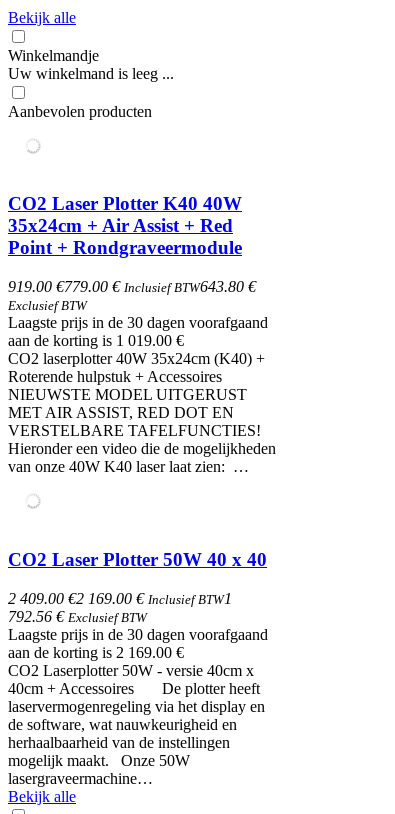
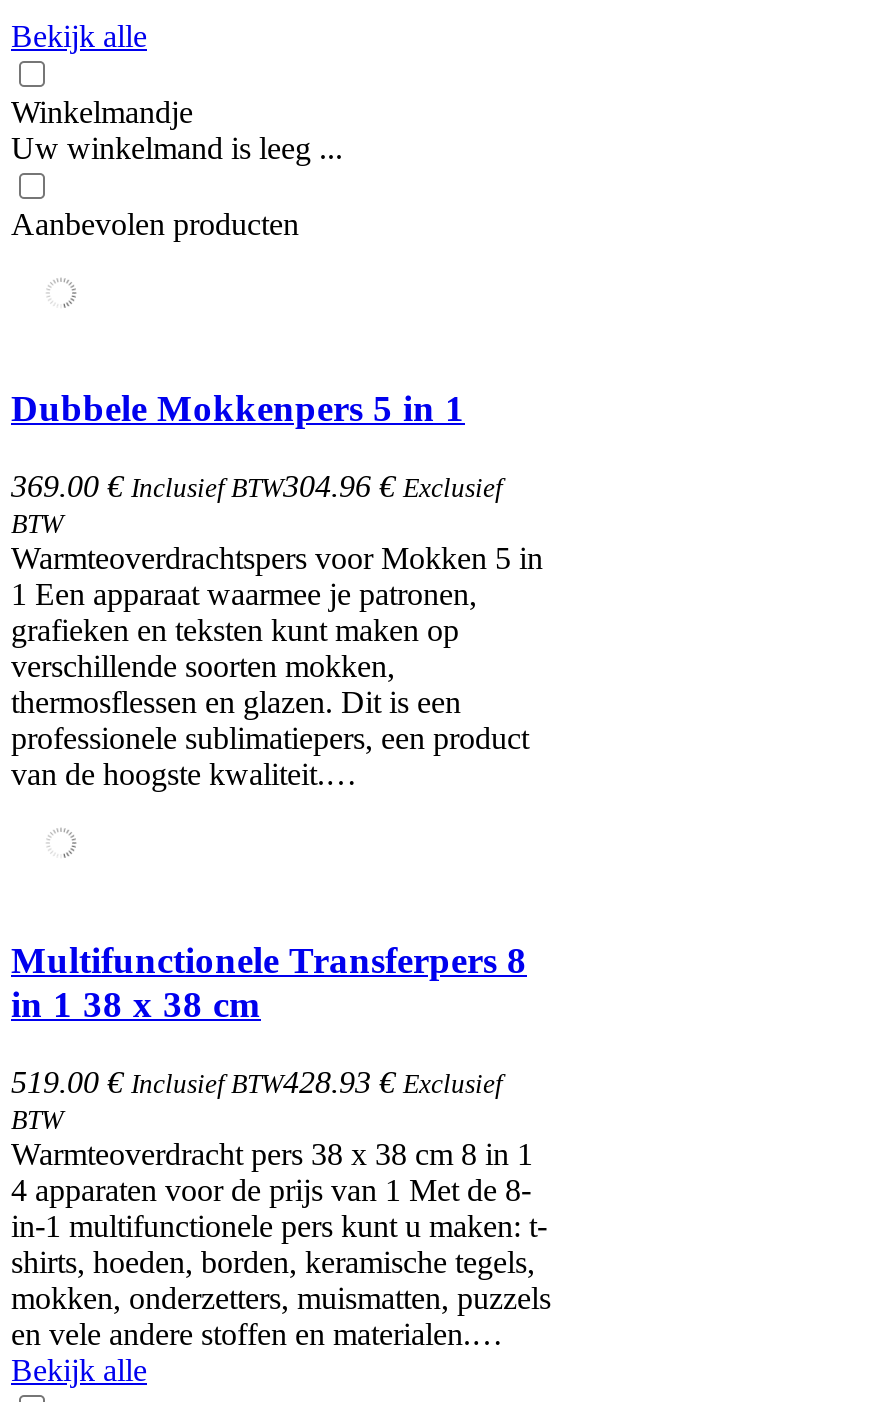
- CO2 Laser Plotter K40 40W
- 35x24cm + Air Assist + Red
- Point + Rondgraveermodule
+ Dubbele Mokkenpers 5 in 1

- 919.00 €779.00 €Inclusief BTW643.80 €
- Exclusief BTW
- Laagste prijs in de 30 dagen voorafgaand
- aan de korting is 1 019.00 €
- CO2 laserplotter 40W 35x24cm (K40) +
- Roterende hulpstuk + Accessoires
- NIEUWSTE MODEL UITGERUST
- MET AIR ASSIST, RED DOT EN
- VERSTELBARE TAFELFUNCTIES!
- Hieronder een video die de mogelijkheden
- van onze 40W K40 laser laat zien: …
+ 369.00 €Inclusief BTW304.96 €Exclusief
+ BTW
+ Warmteoverdrachtspers voor Mokken 5 in
+ 1 Een apparaat waarmee je patronen,
+ grafieken en teksten kunt maken op
+ verschillende soorten mokken,
+ thermosflessen en glazen. Dit is een
+ professionele sublimatiepers, een product
+ van de hoogste kwaliteit.…

- CO2 Laser Plotter 50W 40 x 40
+ Multifunctionele Transferpers 8
+ in 1 38 x 38 cm

- 2 409.00 €2 169.00 €Inclusief BTW1
- 792.56 €Exclusief BTW
- Laagste prijs in de 30 dagen voorafgaand
- aan de korting is 2 169.00 €
- CO2 Laserplotter 50W - versie 40cm x
- 40cm + Accessoires De plotter heeft
- laservermogenregeling via het display en
- de software, wat nauwkeurigheid en
- herhaalbaarheid van de instellingen
- mogelijk maakt. Onze 50W
- lasergraveermachine…
+ 519.00 €Inclusief BTW428.93 €Exclusief
+ BTW
+ Warmteoverdracht pers 38 x 38 cm 8 in 1
+ 4 apparaten voor de prijs van 1 Met de 8-
+ in-1 multifunctionele pers kunt u maken: t-
+ shirts, hoeden, borden, keramische tegels,
+ mokken, onderzetters, muismatten, puzzels
+ en vele andere stoffen en materialen.…
